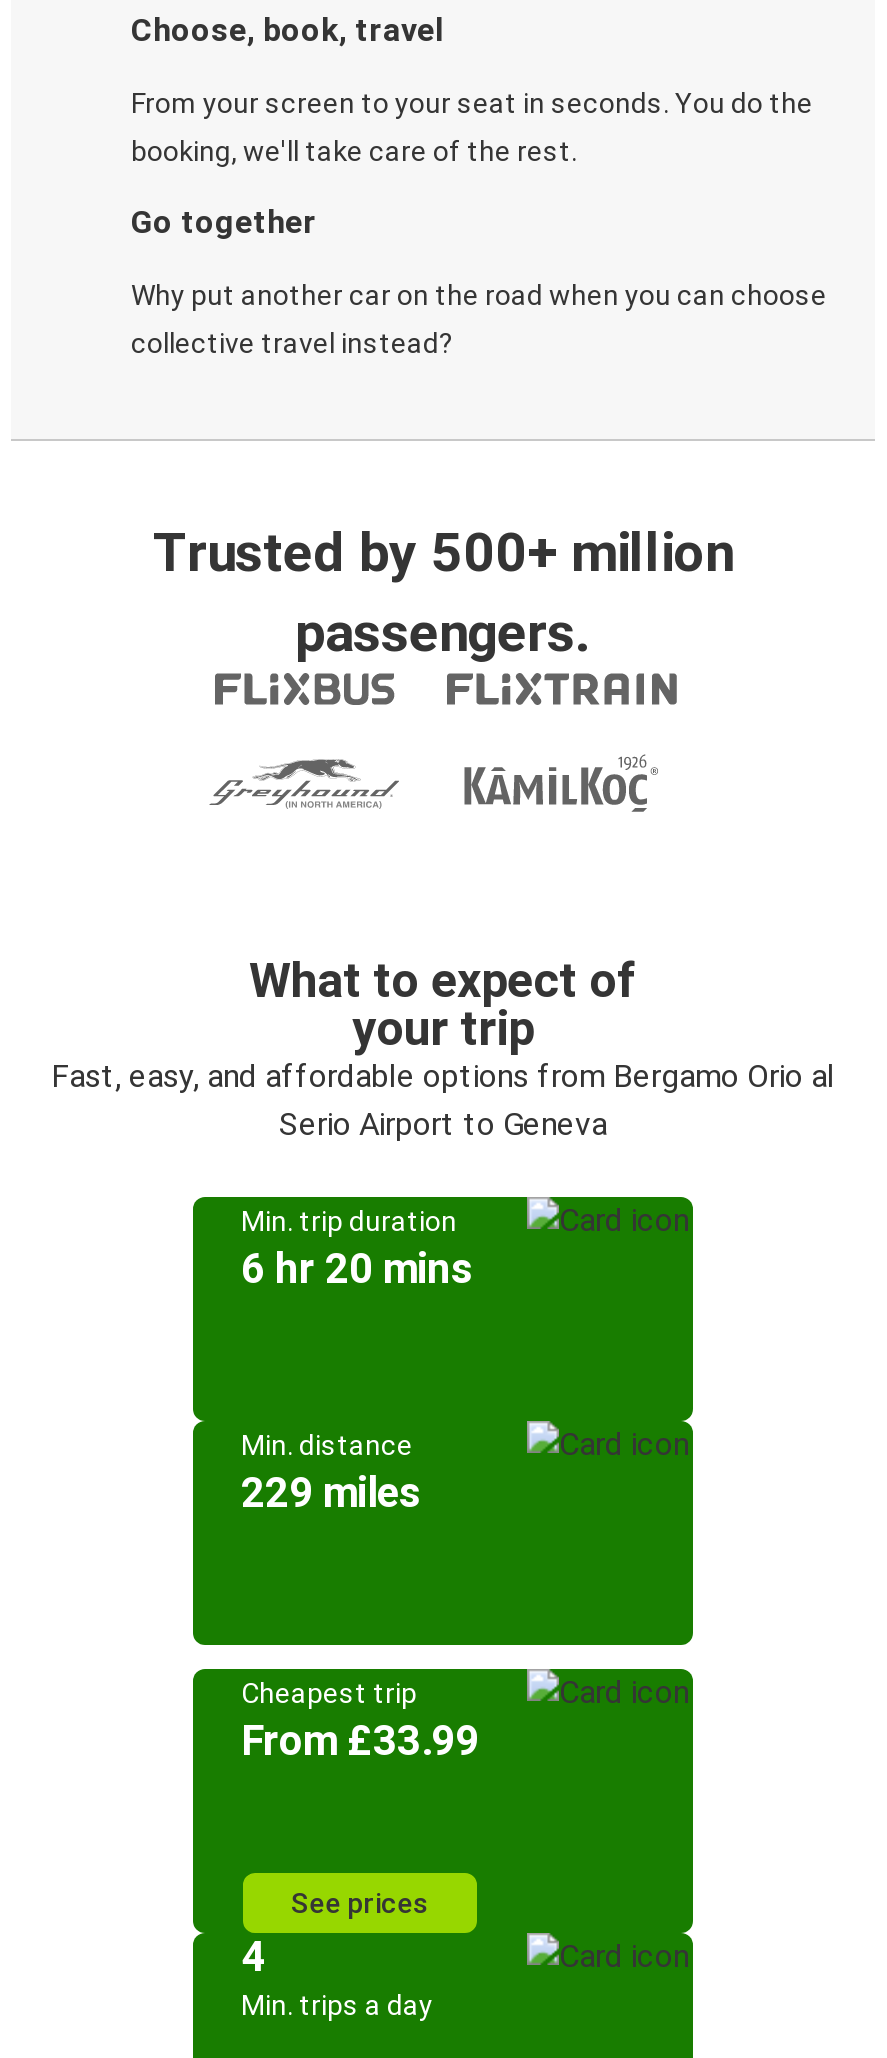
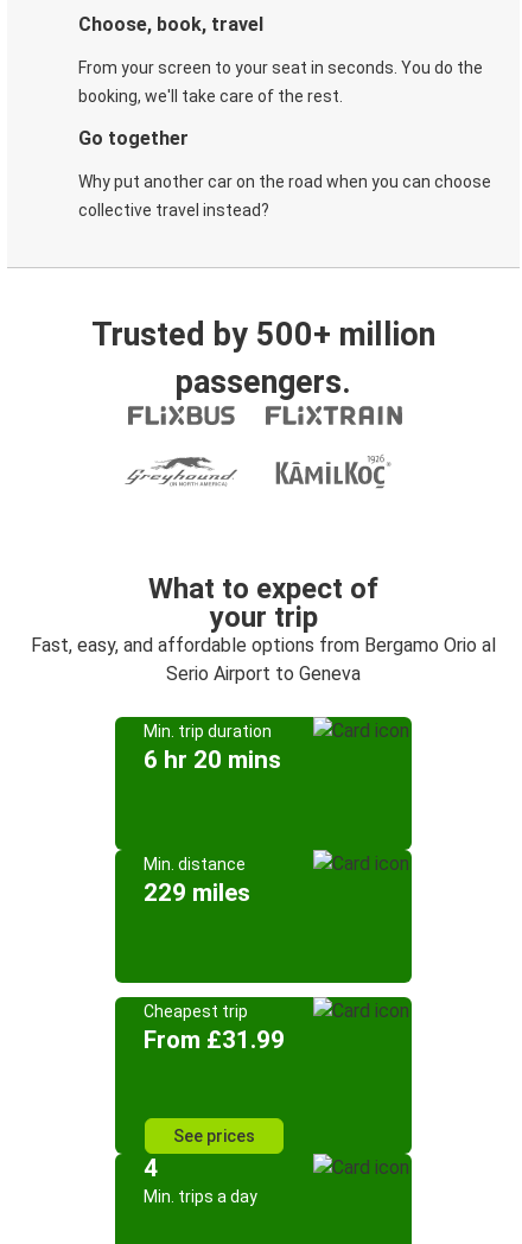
- From £33.99
+ From £31.99
